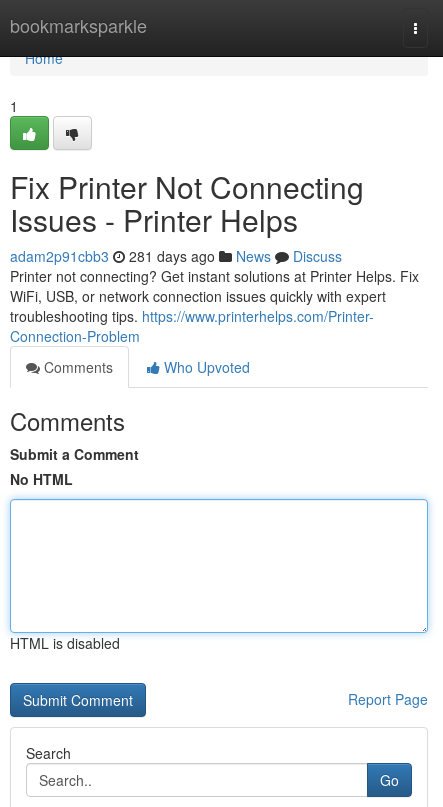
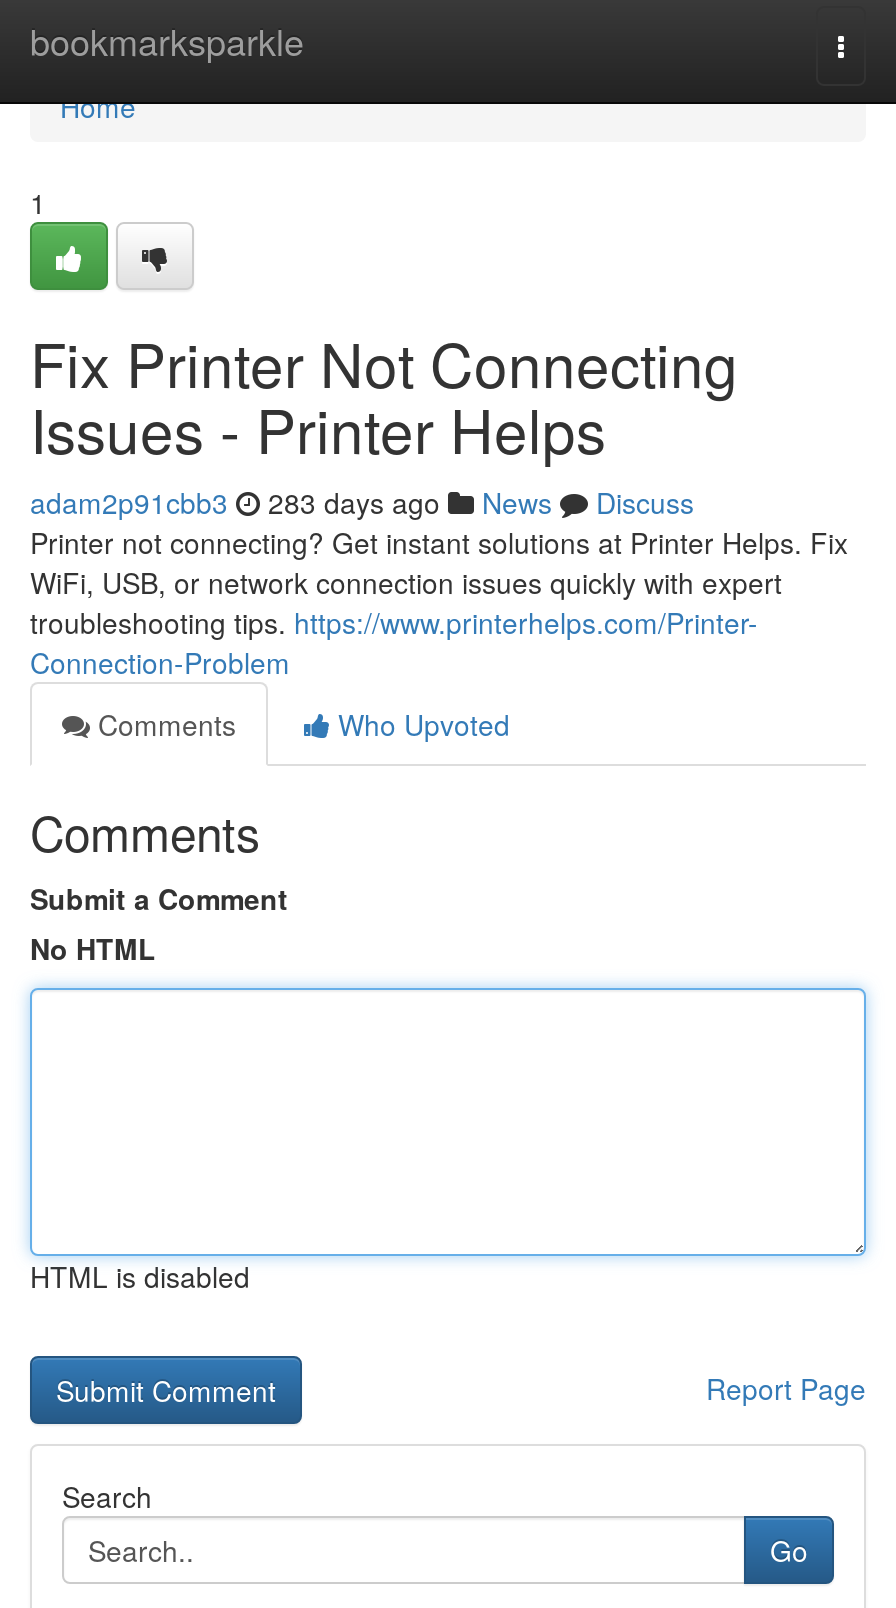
- adam2p91cbb3 281 days ago News Discuss
+ adam2p91cbb3 283 days ago News Discuss
